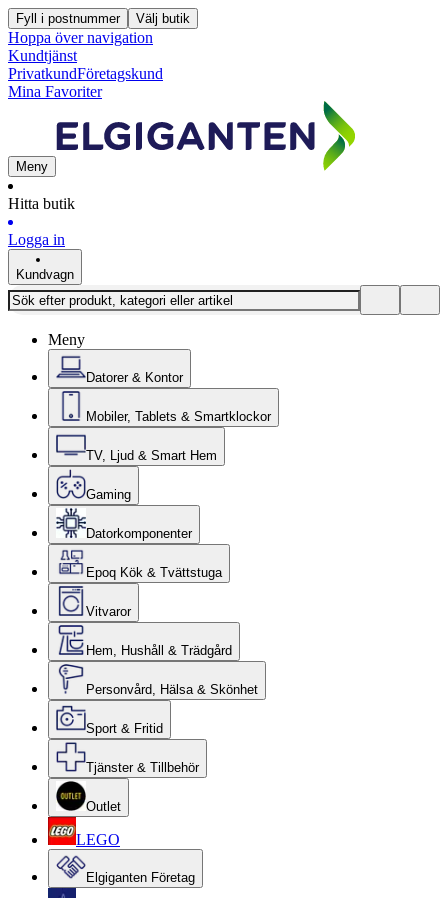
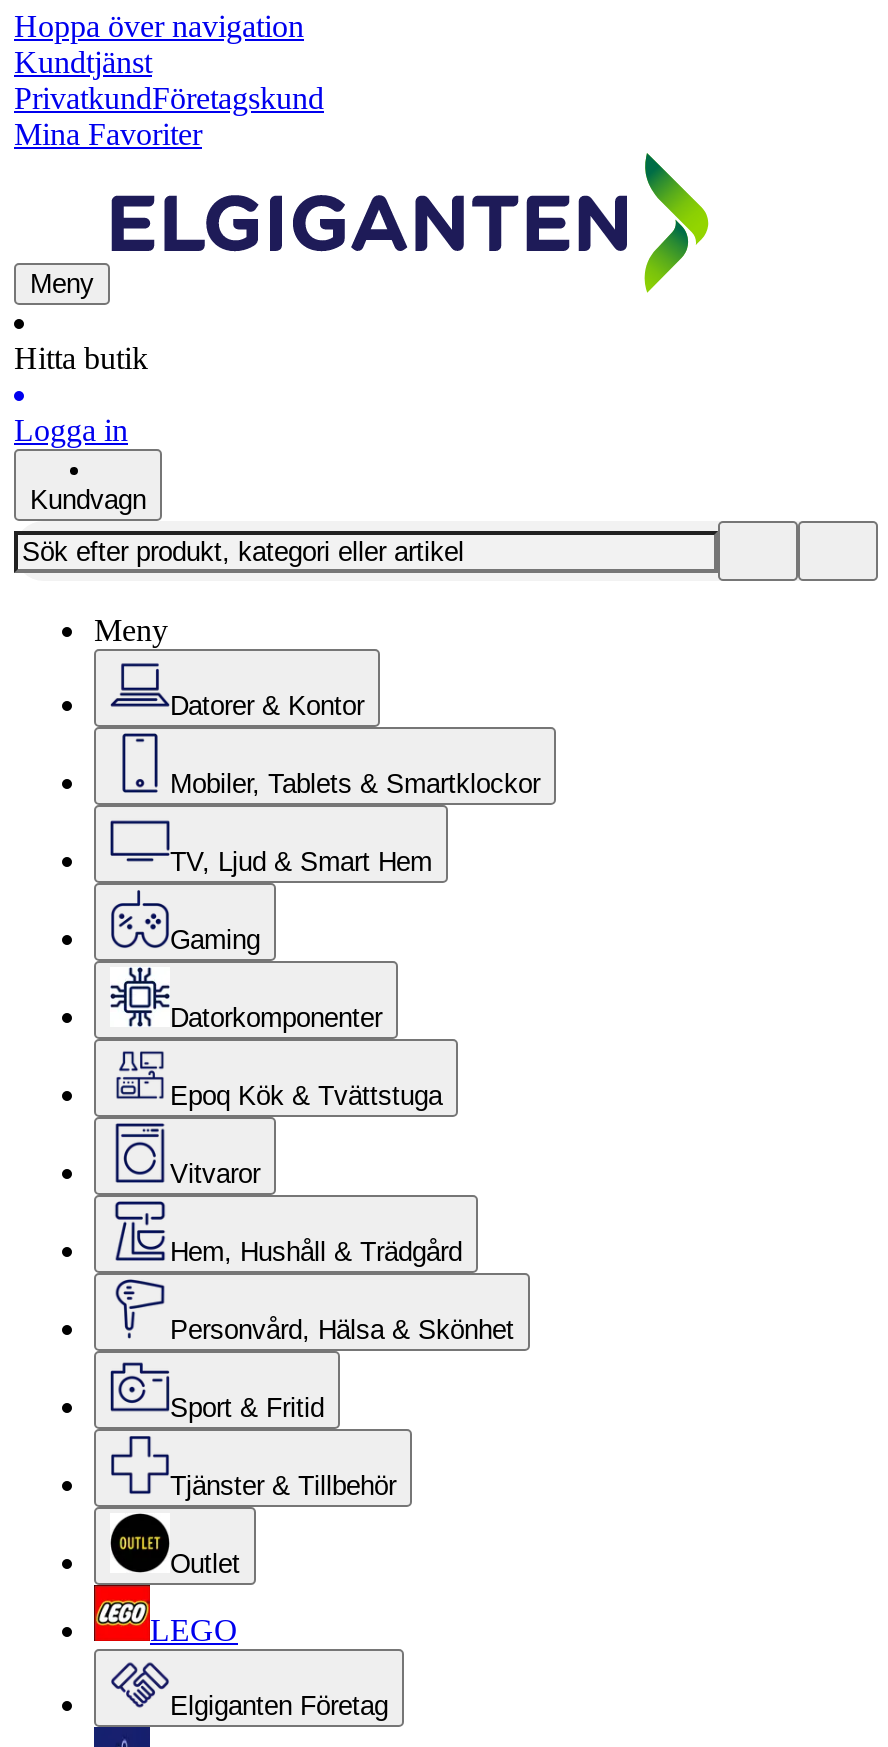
- Fyll i postnummer
- Välj butik
